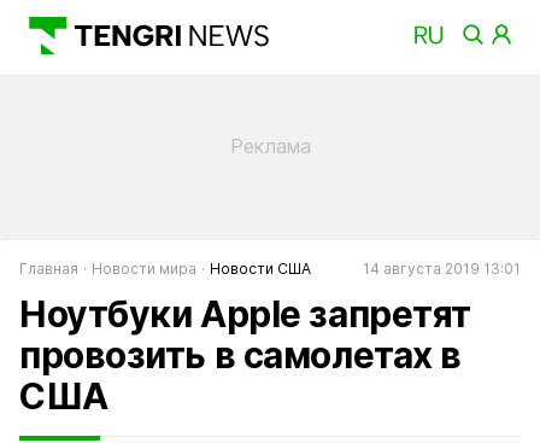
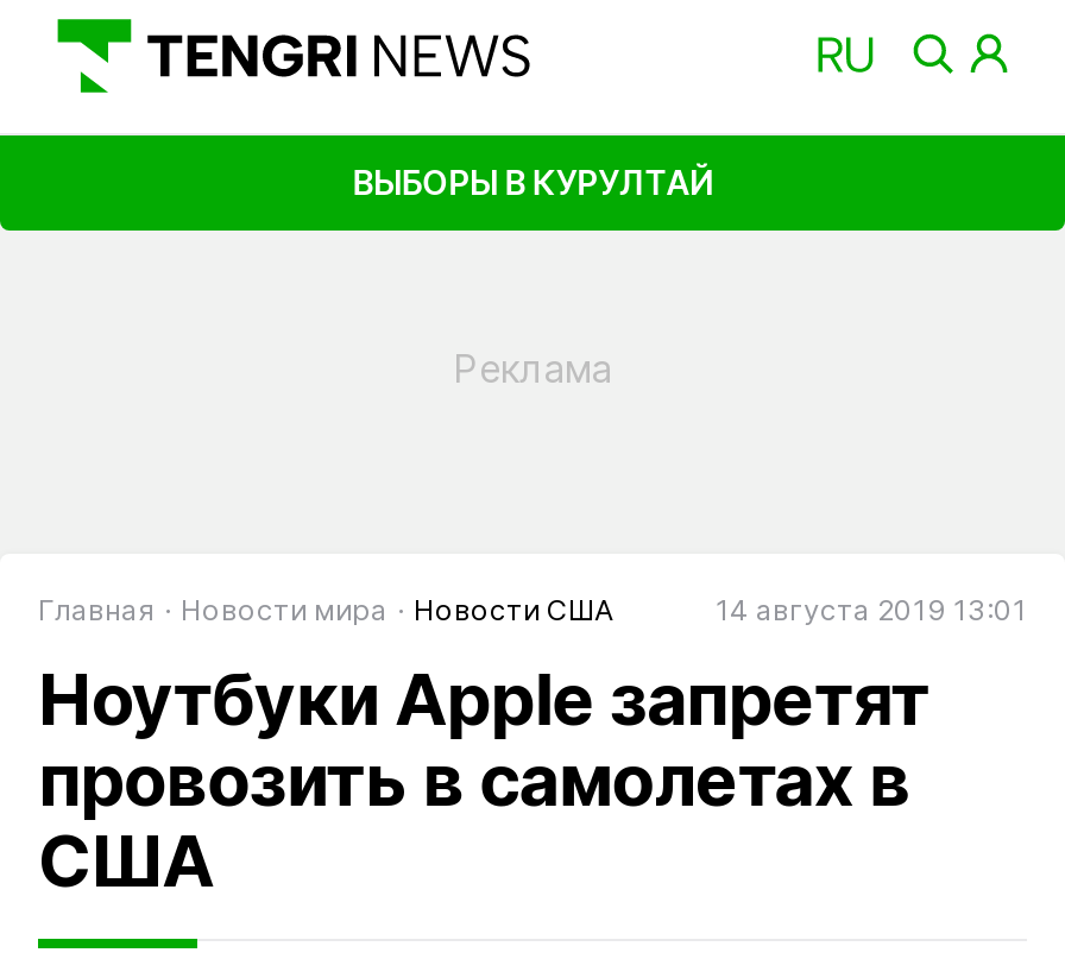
+ ВЫБОРЫ В КУРУЛТАЙ
